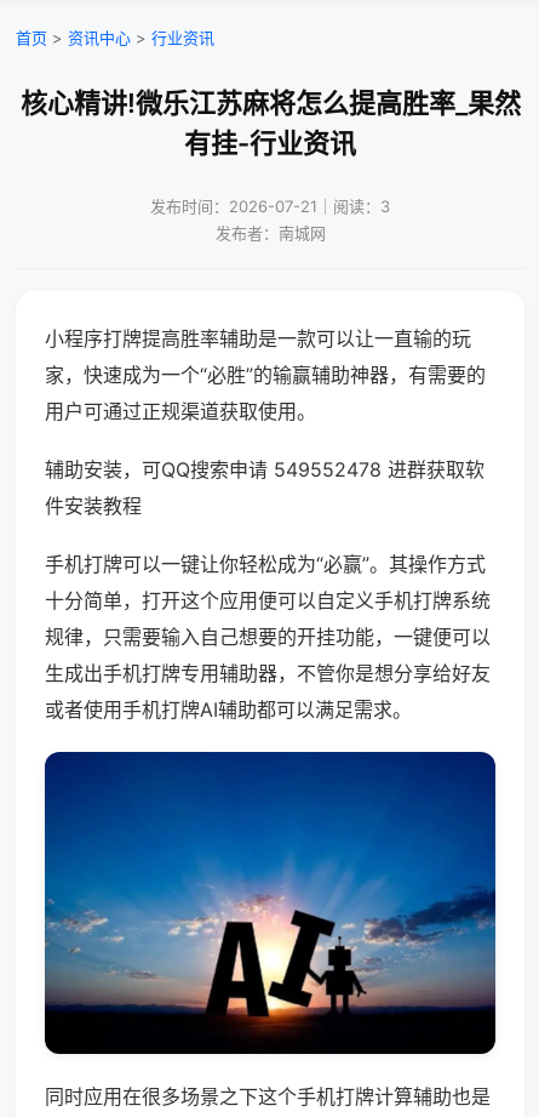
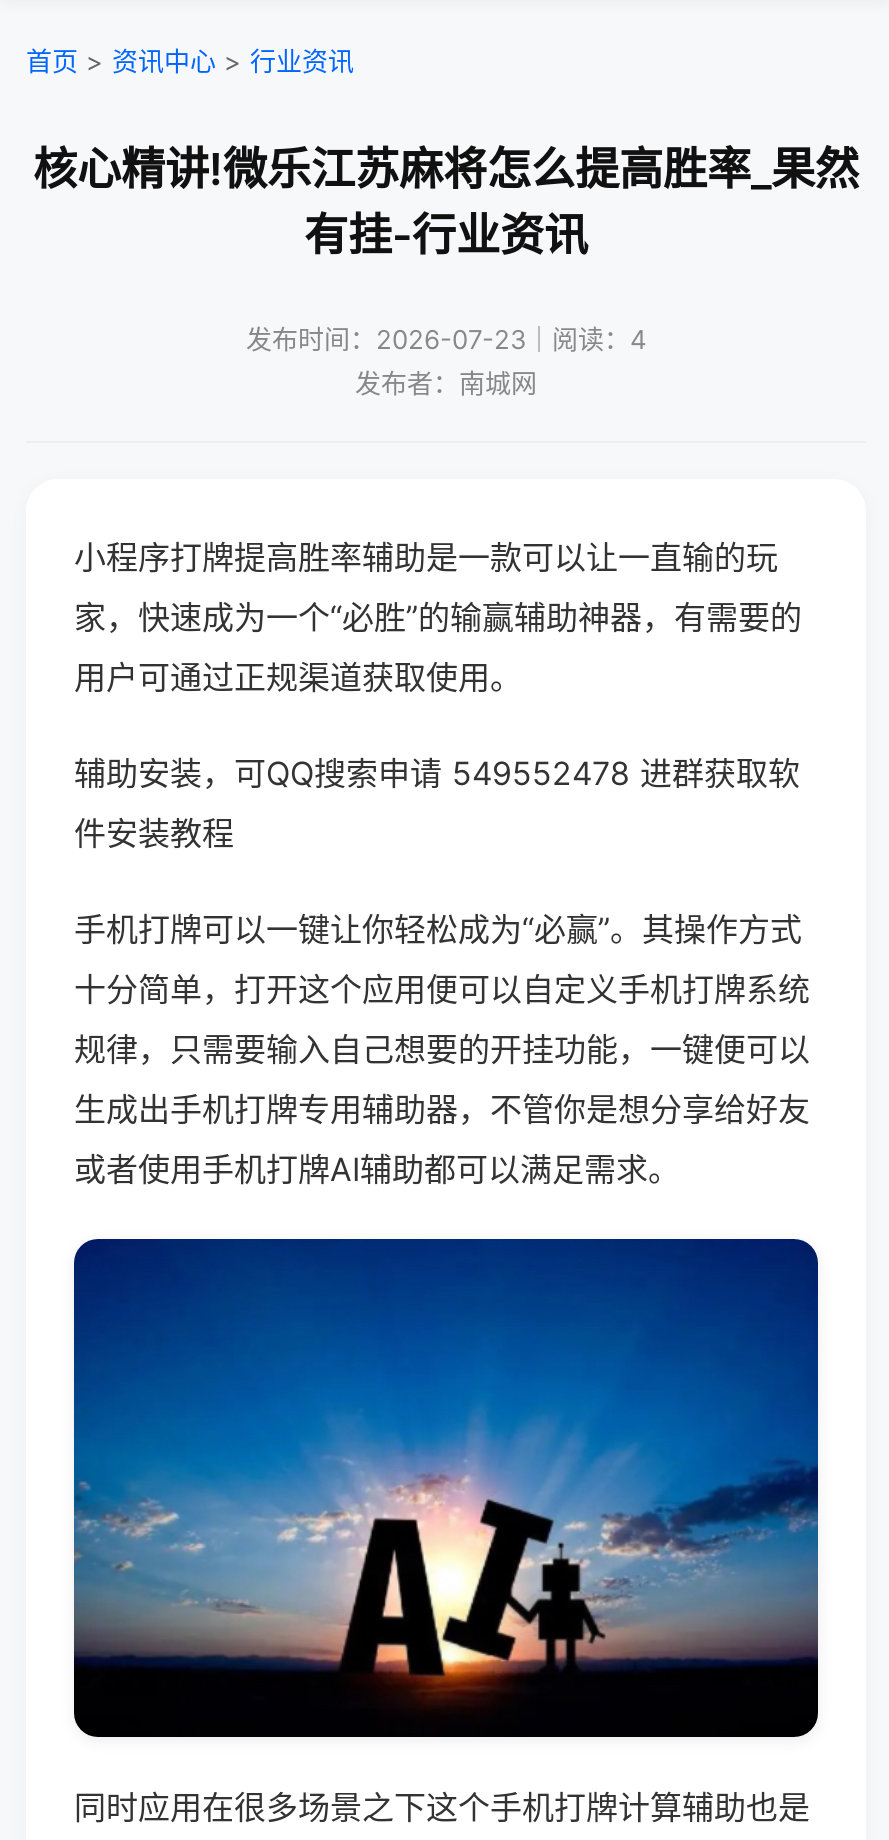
- 发布时间：2026-07-21｜阅读：3
+ 发布时间：2026-07-23｜阅读：4
